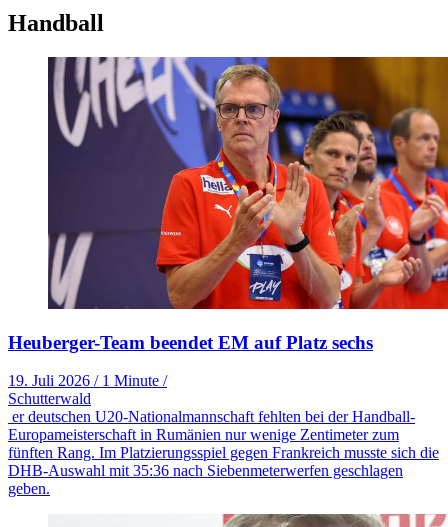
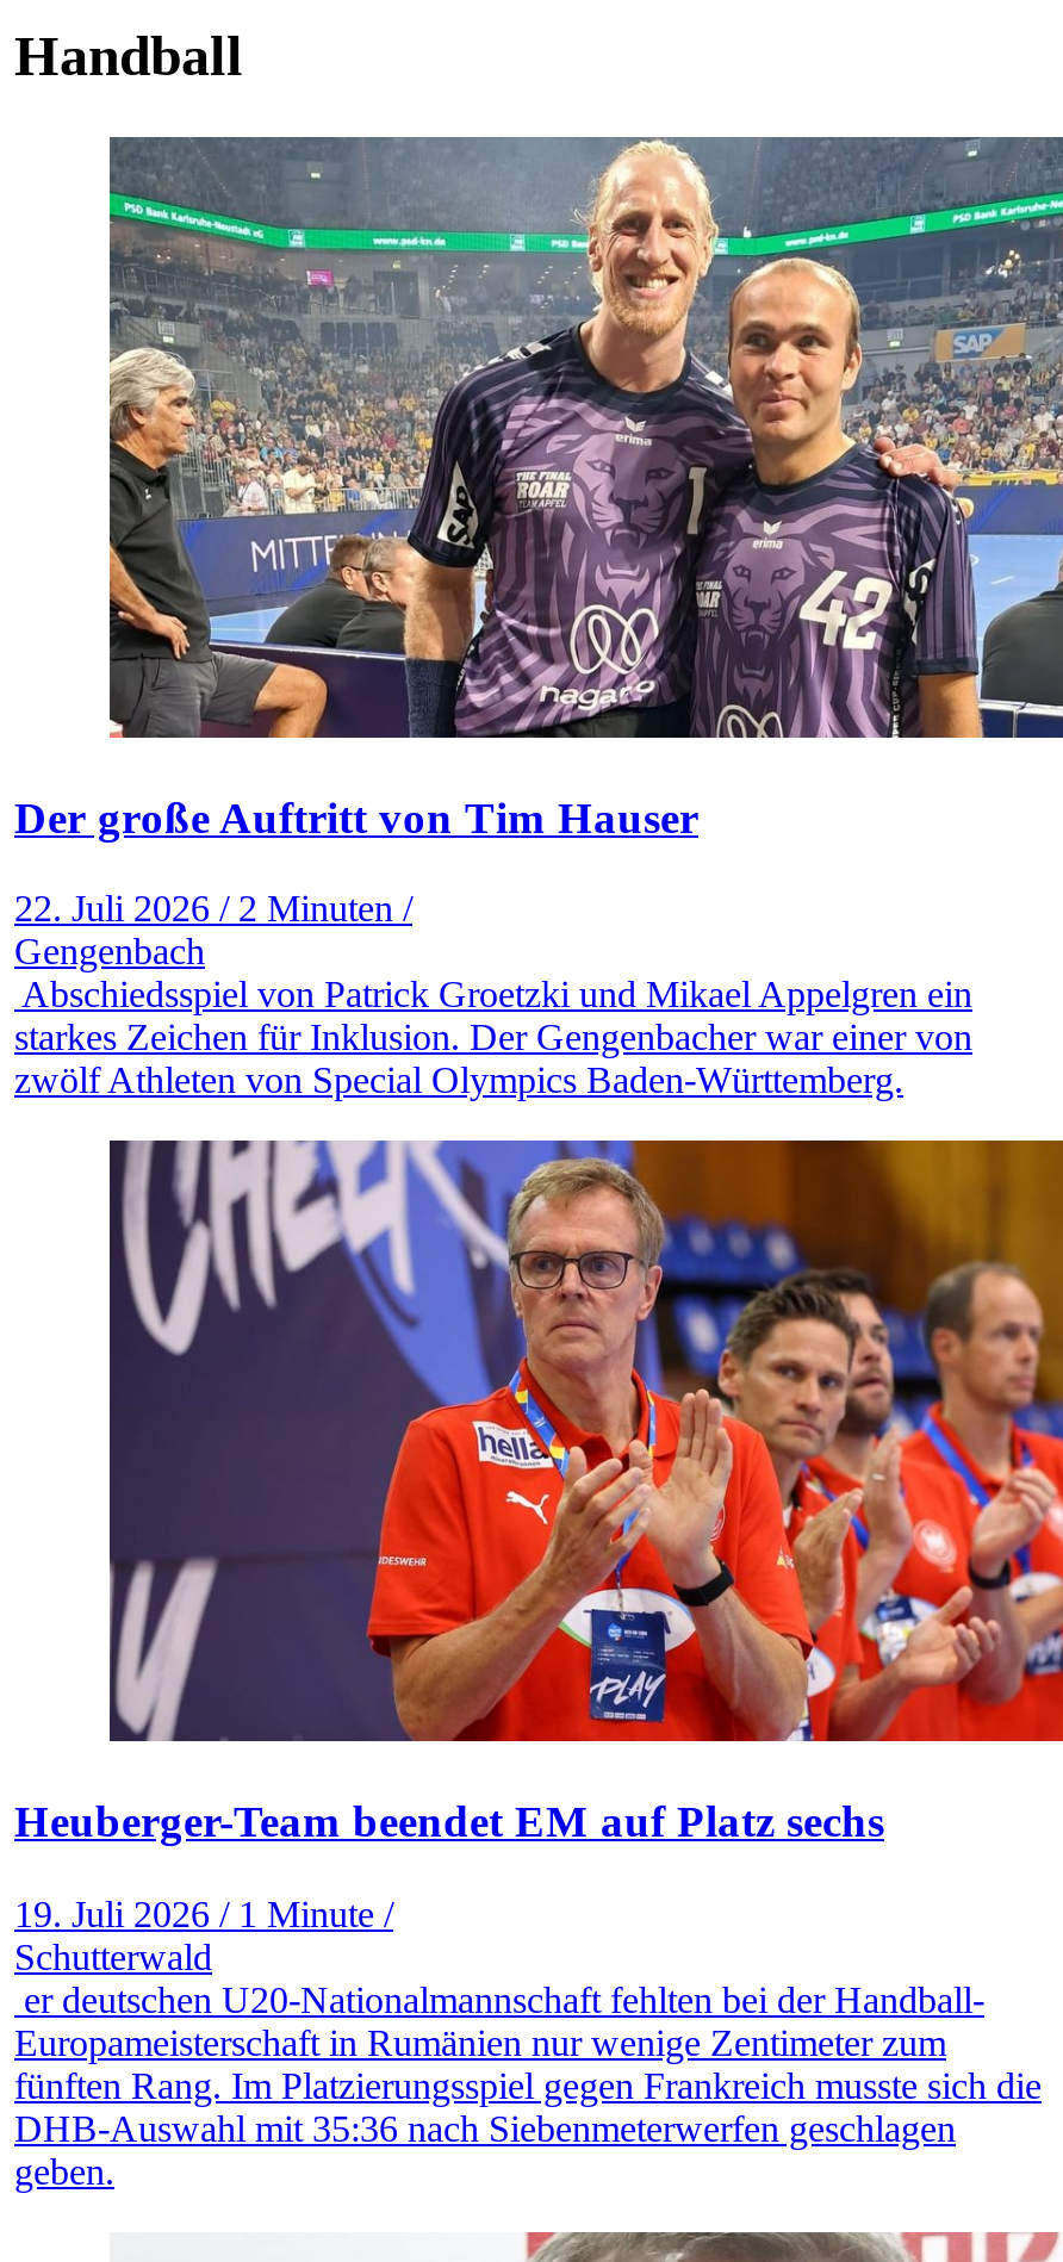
+ [image]
+ Der große Auftritt von Tim Hauser
+ 22. Juli 2026 / 2 Minuten /
+ Gengenbach
+ Abschiedsspiel von Patrick Groetzki und Mikael Appelgren ein
+ starkes Zeichen für Inklusion. Der Gengenbacher war einer von
+ zwölf Athleten von Special Olympics Baden-Württemberg.
